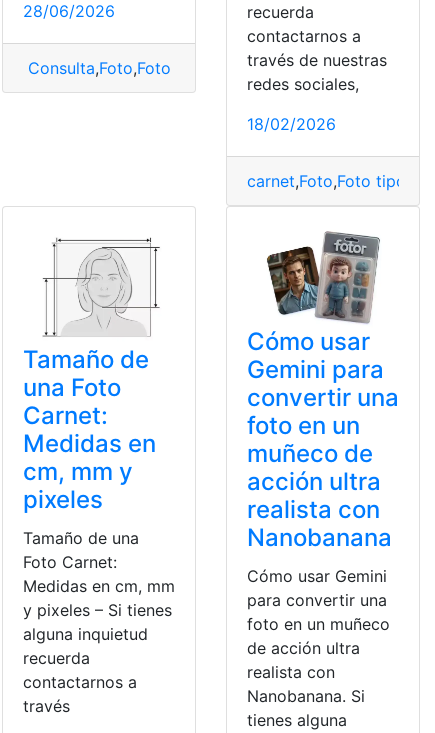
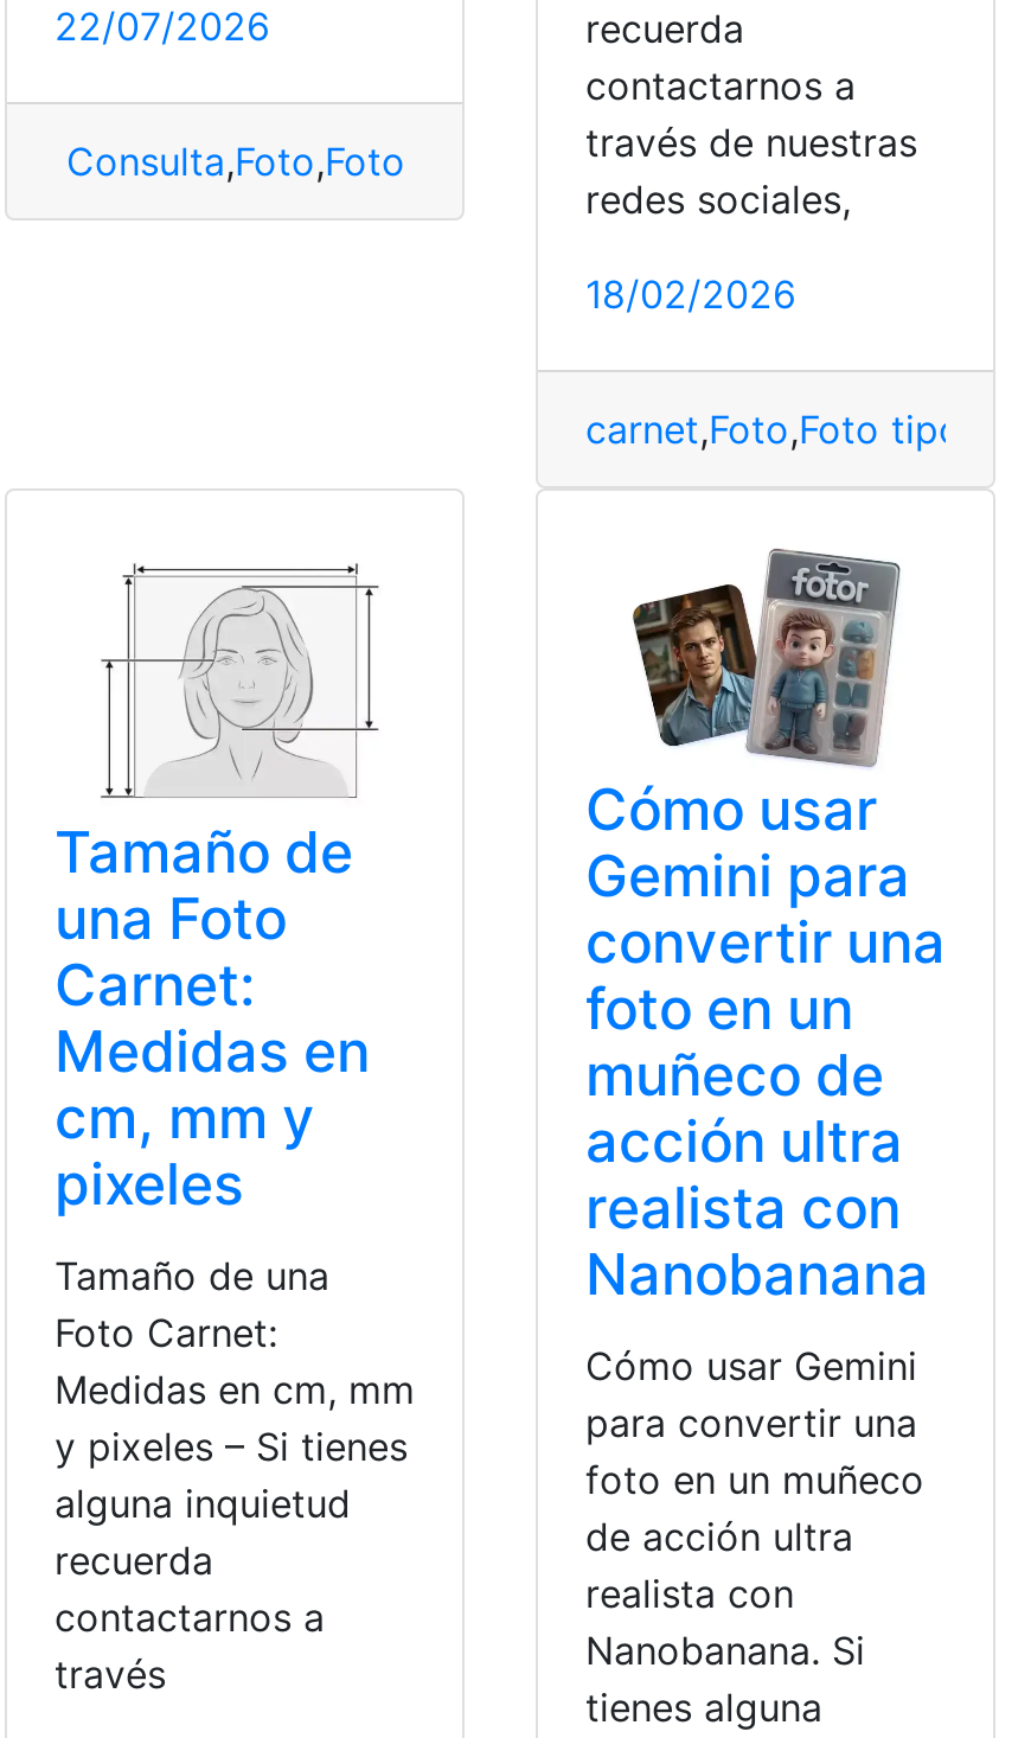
- 28/06/2026
+ 22/07/2026
